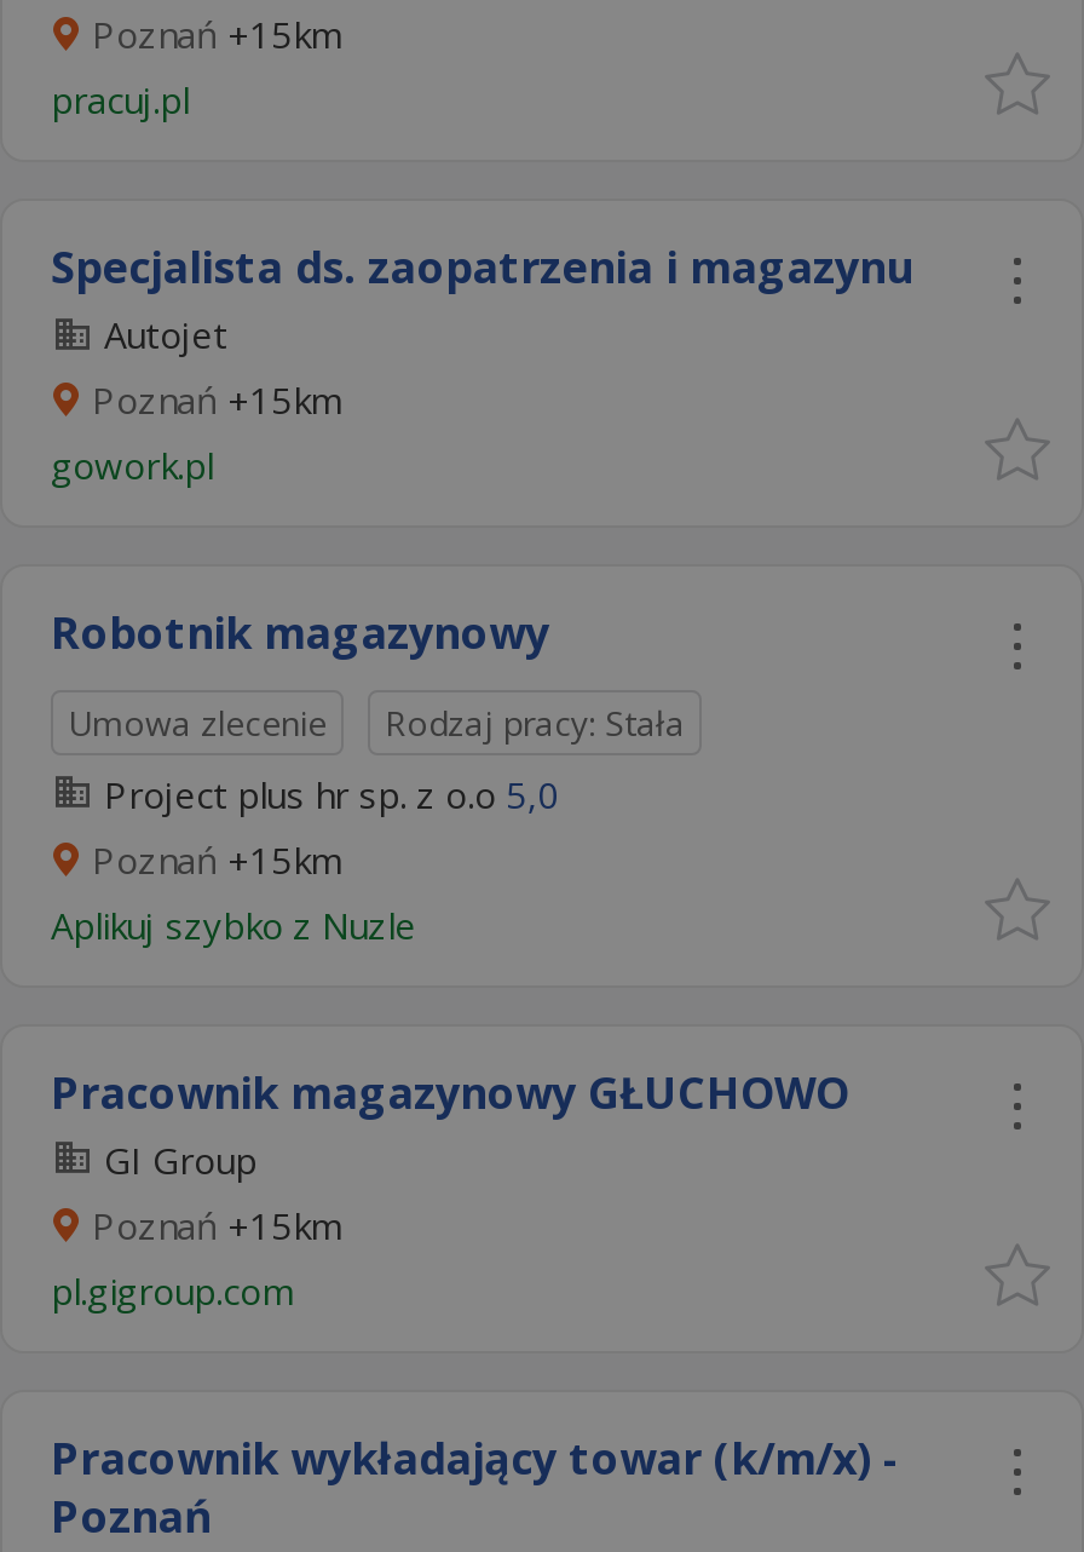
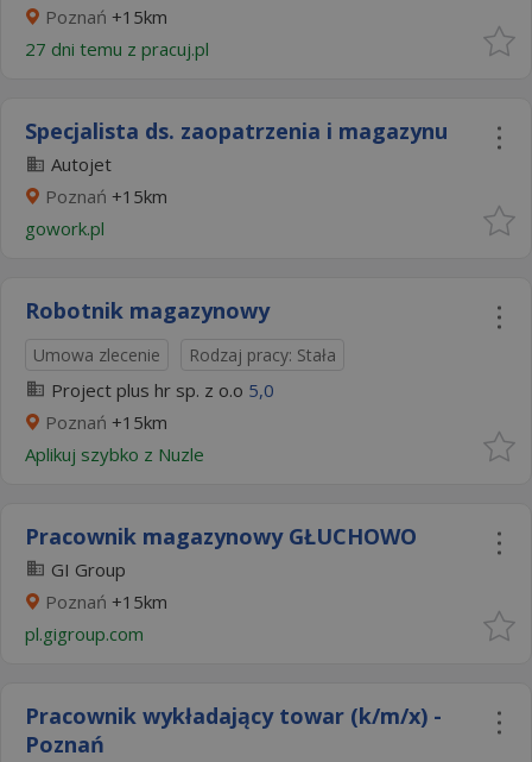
- pracuj.pl
+ 27 dni temu z pracuj.pl
